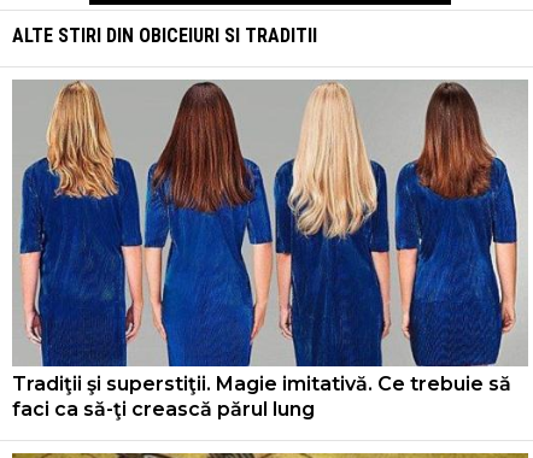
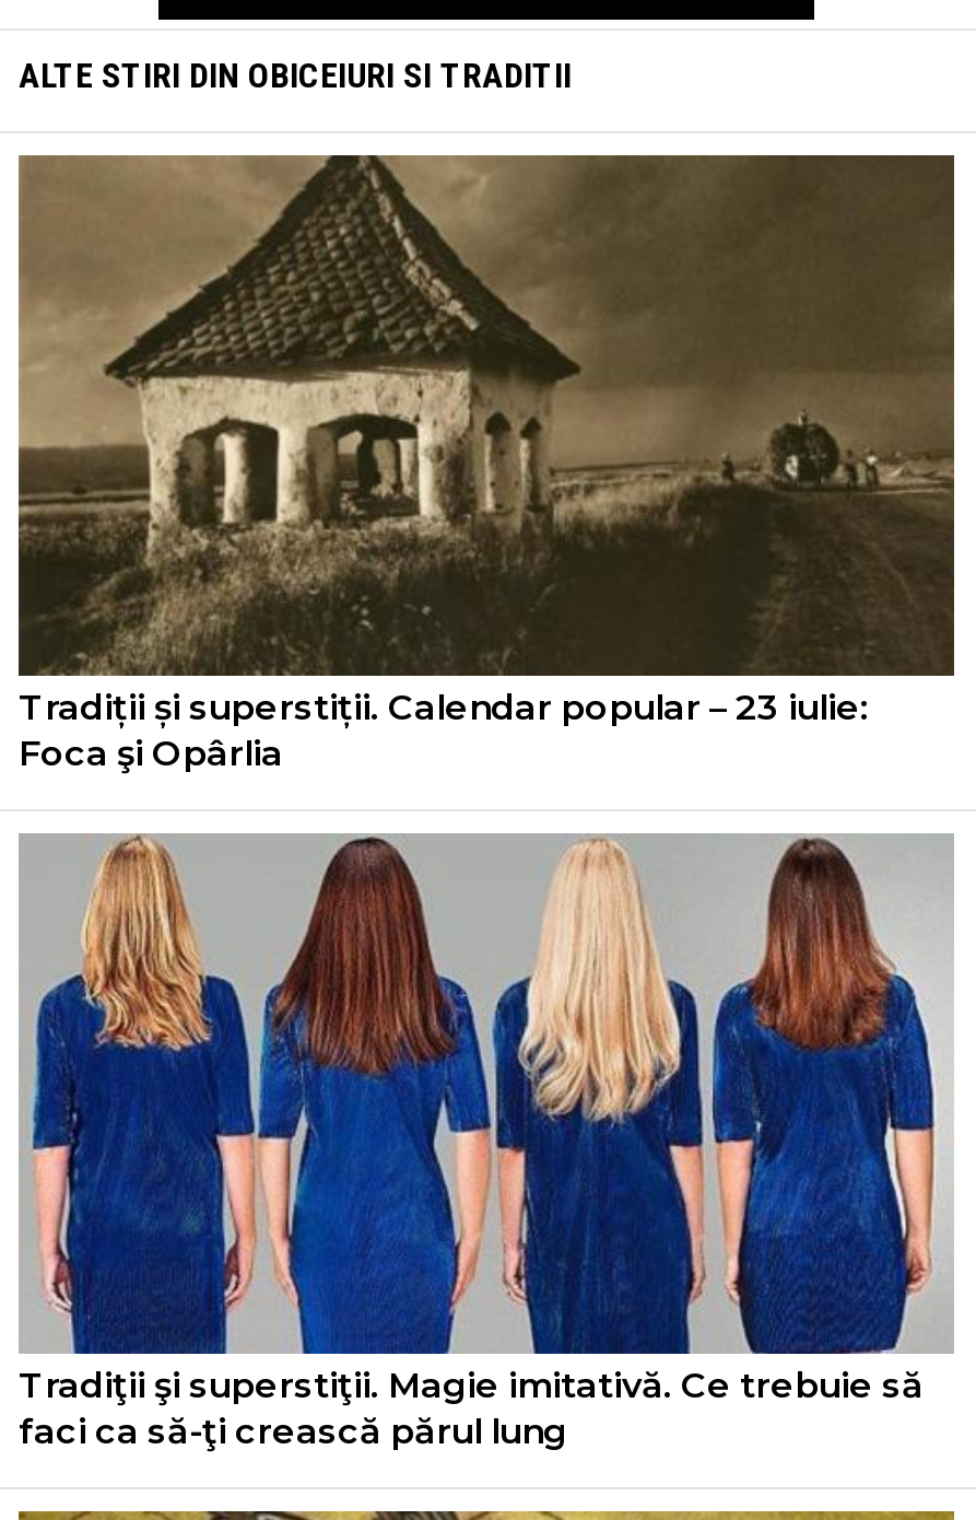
+ [image]
+ Tradiții și superstiții. Calendar popular – 23 iulie:
+ Foca şi Opârlia
